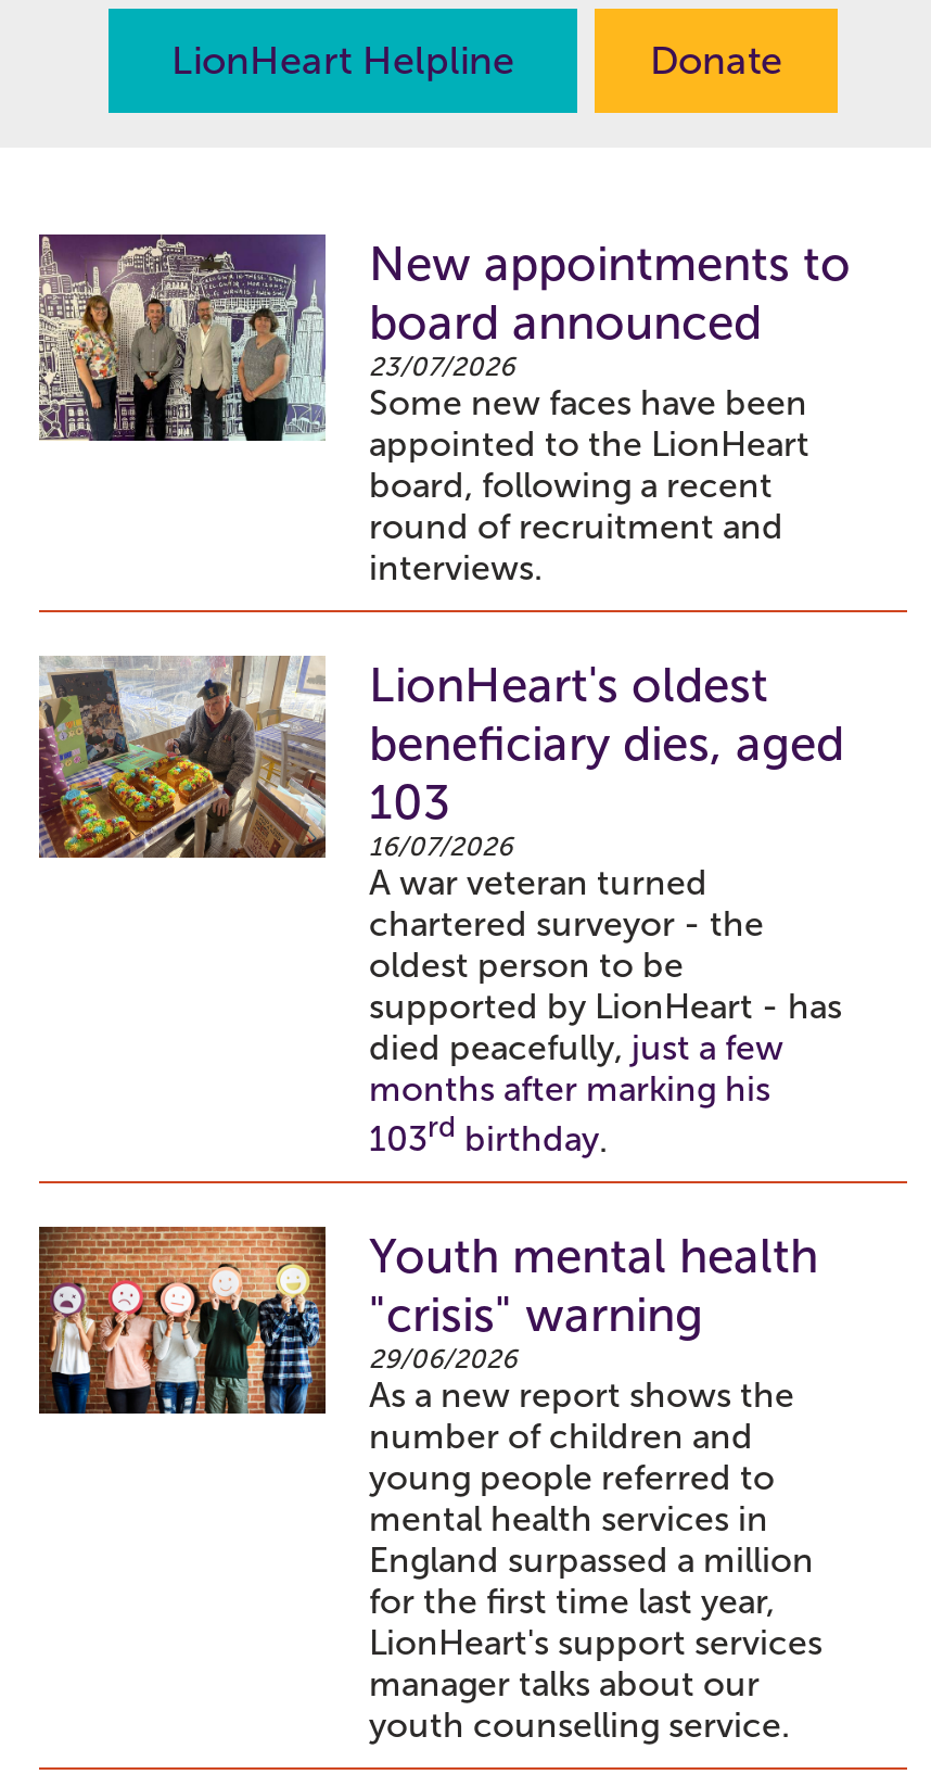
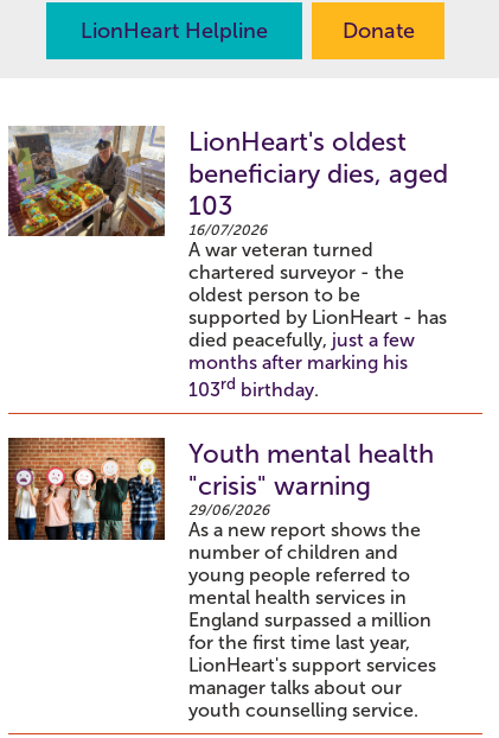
- [image]
- New appointments to
- board announced
- 23/07/2026
- Some new faces have been
- appointed to the LionHeart
- board, following a recent
- round of recruitment and
- interviews.
